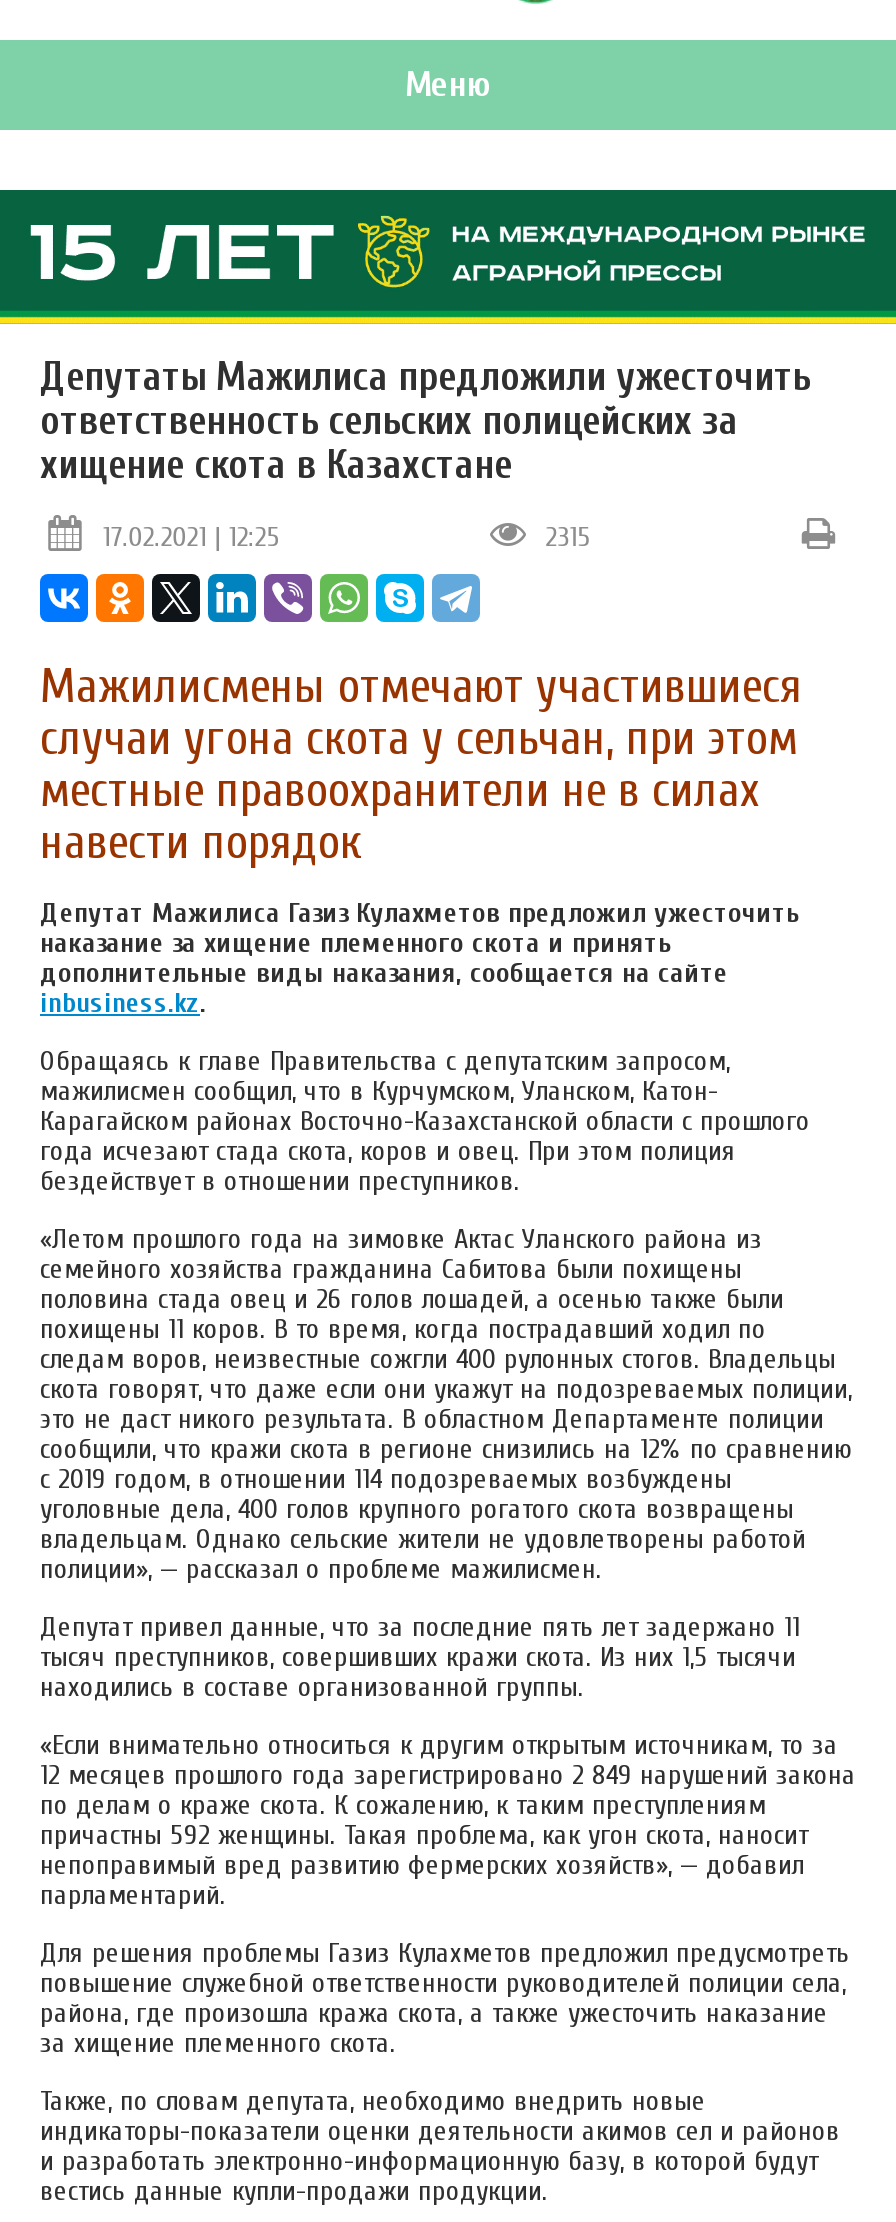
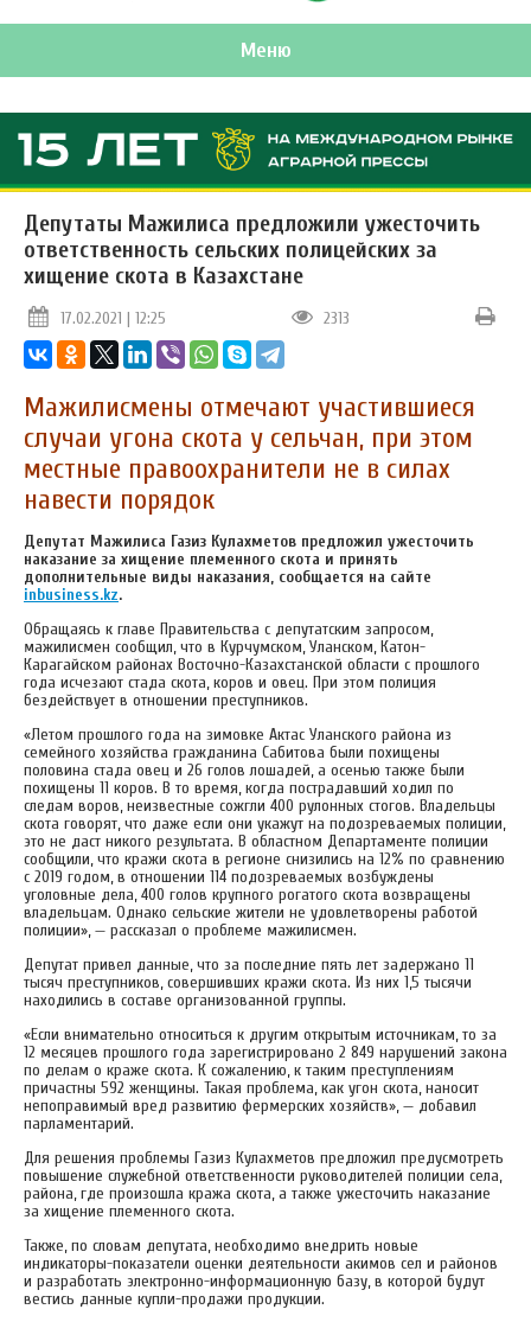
- 2315
+ 2313
